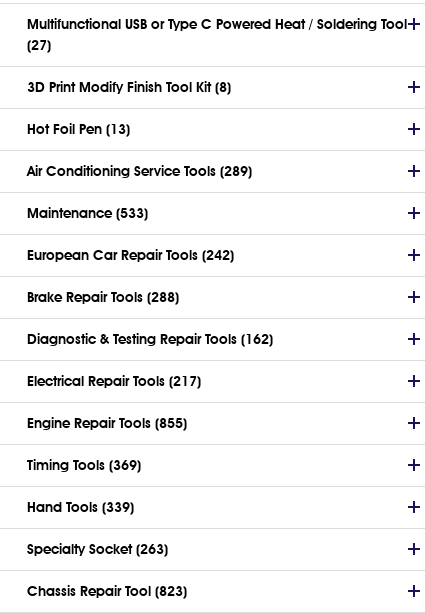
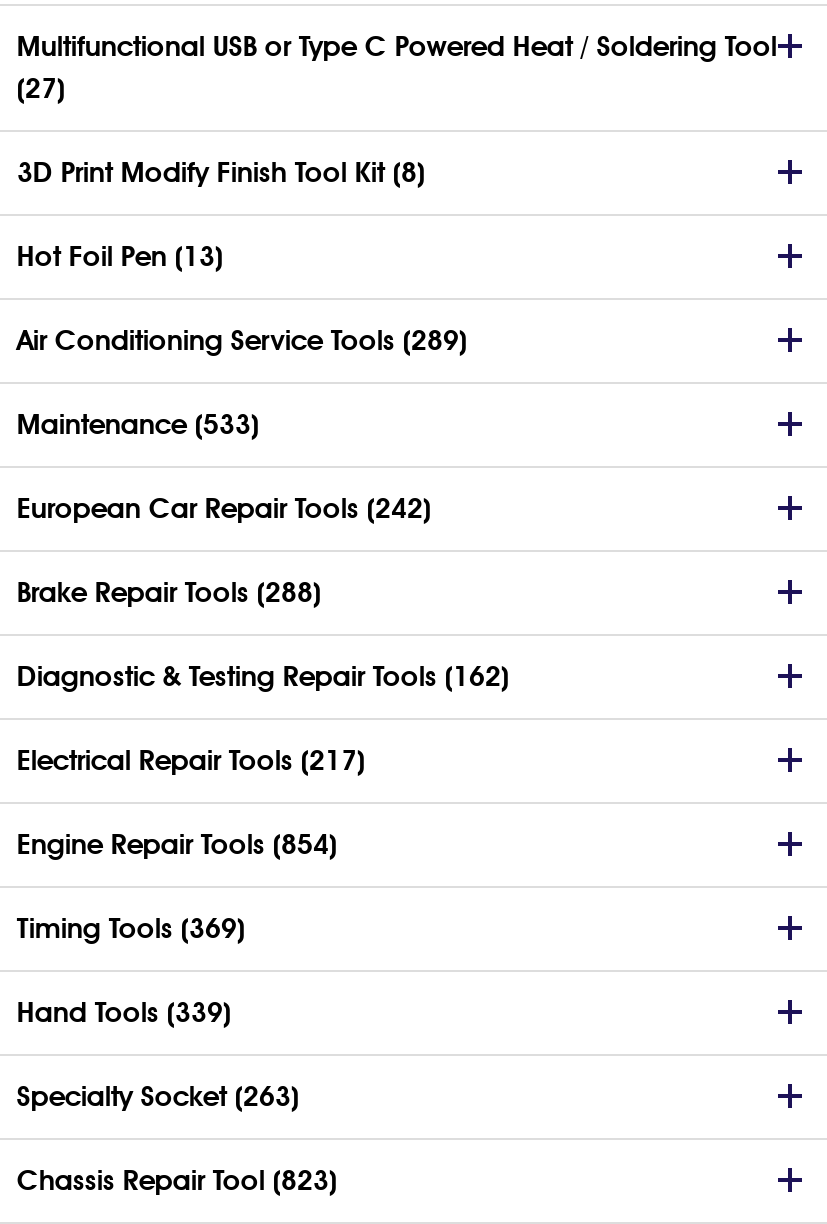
- Engine Repair Tools (855)
+ Engine Repair Tools (854)
